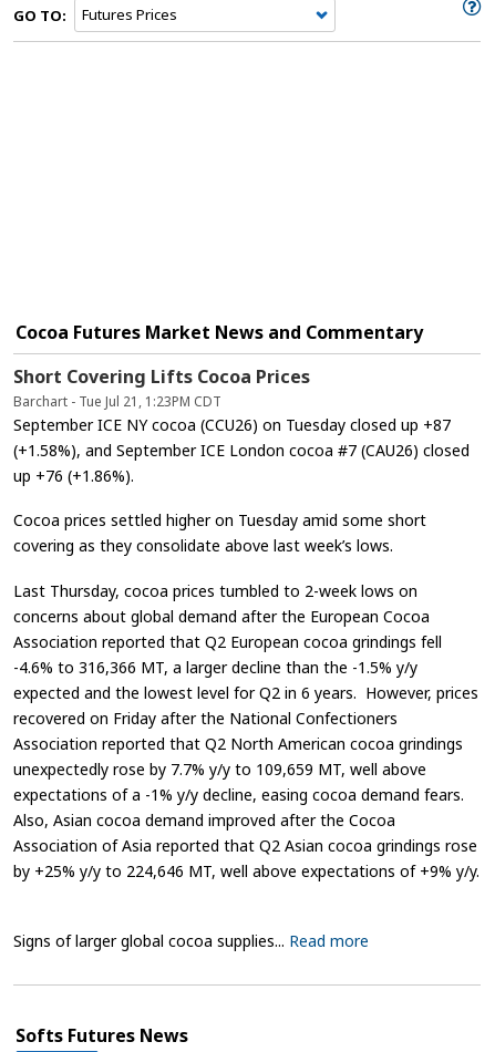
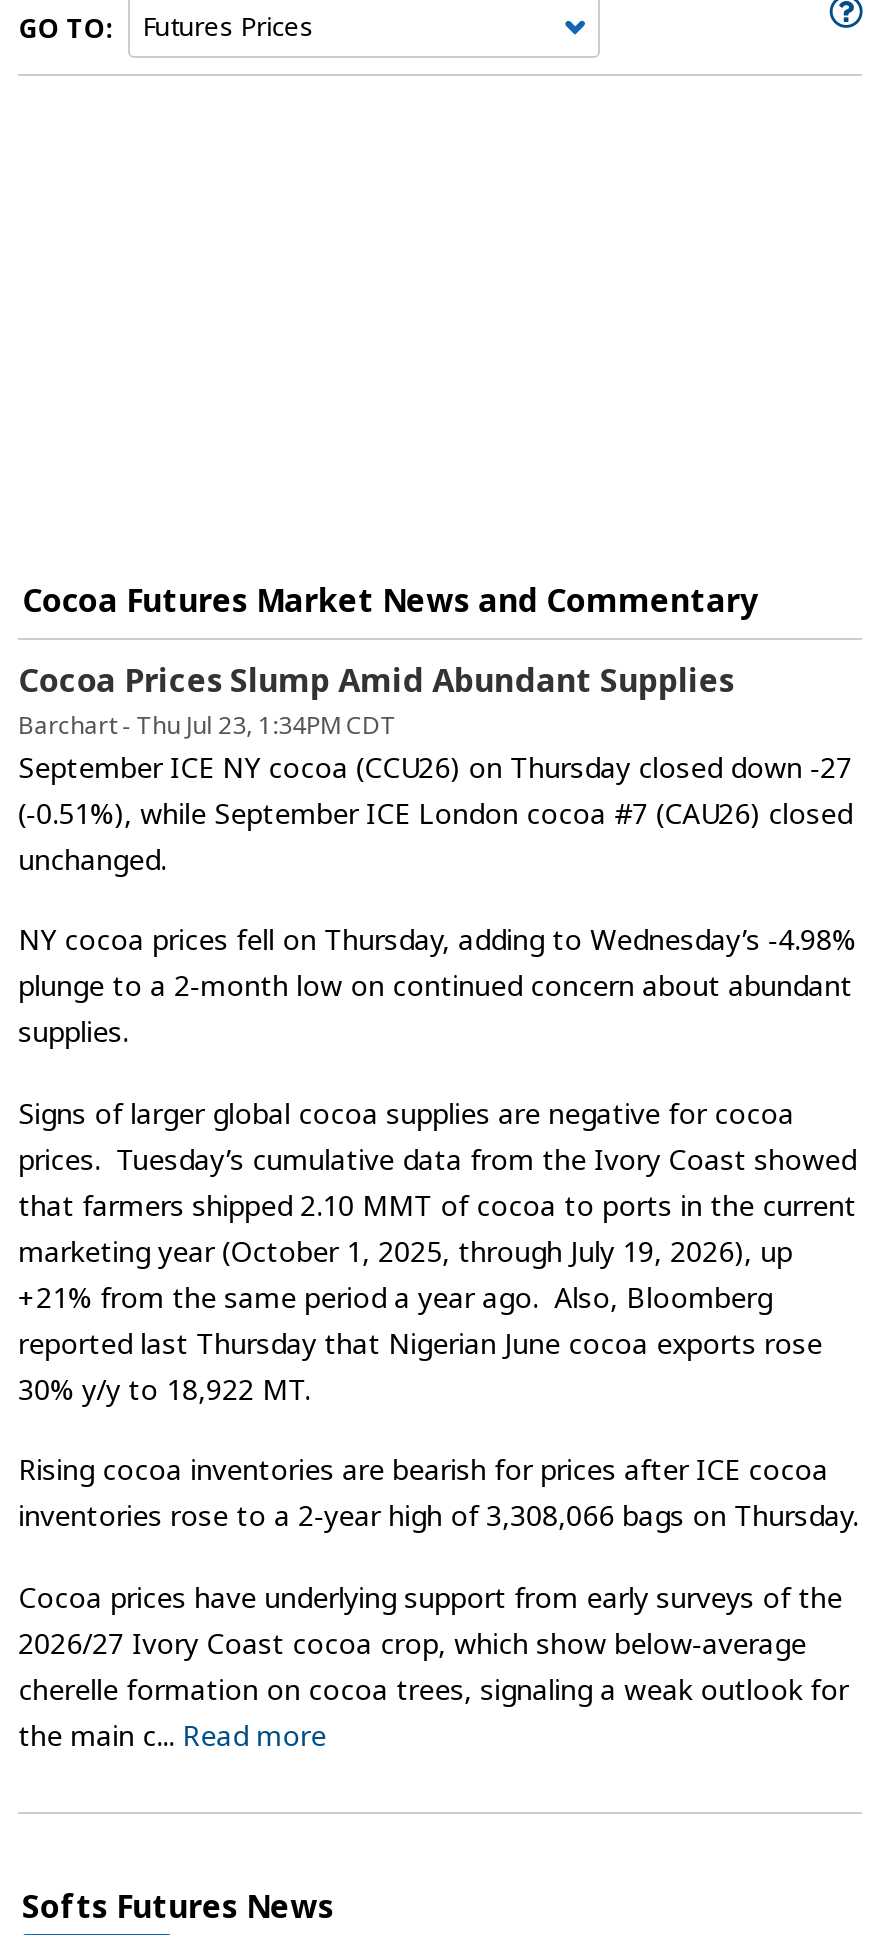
- Short Covering Lifts Cocoa Prices
- Barchart - Tue Jul 21, 1:23PM CDT
- September ICE NY cocoa (CCU26) on Tuesday closed up +87
- (+1.58%), and September ICE London cocoa #7 (CAU26) closed
- up +76 (+1.86%).
- Cocoa prices settled higher on Tuesday amid some short
- covering as they consolidate above last week’s lows.
- Last Thursday, cocoa prices tumbled to 2-week lows on
- concerns about global demand after the European Cocoa
- Association reported that Q2 European cocoa grindings fell
- -4.6% to 316,366 MT, a larger decline than the -1.5% y/y
- expected and the lowest level for Q2 in 6 years. However, prices
- recovered on Friday after the National Confectioners
- Association reported that Q2 North American cocoa grindings
- unexpectedly rose by 7.7% y/y to 109,659 MT, well above
- expectations of a -1% y/y decline, easing cocoa demand fears.
- Also, Asian cocoa demand improved after the Cocoa
- Association of Asia reported that Q2 Asian cocoa grindings rose
- by +25% y/y to 224,646 MT, well above expectations of +9% y/y.
- Signs of larger global cocoa supplies... Read more
+ Cocoa Prices Slump Amid Abundant Supplies
+ Barchart - Thu Jul 23, 1:34PM CDT
+ September ICE NY cocoa (CCU26) on Thursday closed down -27
+ (-0.51%), while September ICE London cocoa #7 (CAU26) closed
+ unchanged.
+ NY cocoa prices fell on Thursday, adding to Wednesday’s -4.98%
+ plunge to a 2-month low on continued concern about abundant
+ supplies.
+ Signs of larger global cocoa supplies are negative for cocoa
+ prices. Tuesday’s cumulative data from the Ivory Coast showed
+ that farmers shipped 2.10 MMT of cocoa to ports in the current
+ marketing year (October 1, 2025, through July 19, 2026), up
+ +21% from the same period a year ago. Also, Bloomberg
+ reported last Thursday that Nigerian June cocoa exports rose
+ 30% y/y to 18,922 MT.
+ Rising cocoa inventories are bearish for prices after ICE cocoa
+ inventories rose to a 2-year high of 3,308,066 bags on Thursday.
+ Cocoa prices have underlying support from early surveys of the
+ 2026/27 Ivory Coast cocoa crop, which show below-average
+ cherelle formation on cocoa trees, signaling a weak outlook for
+ the main c... Read more
